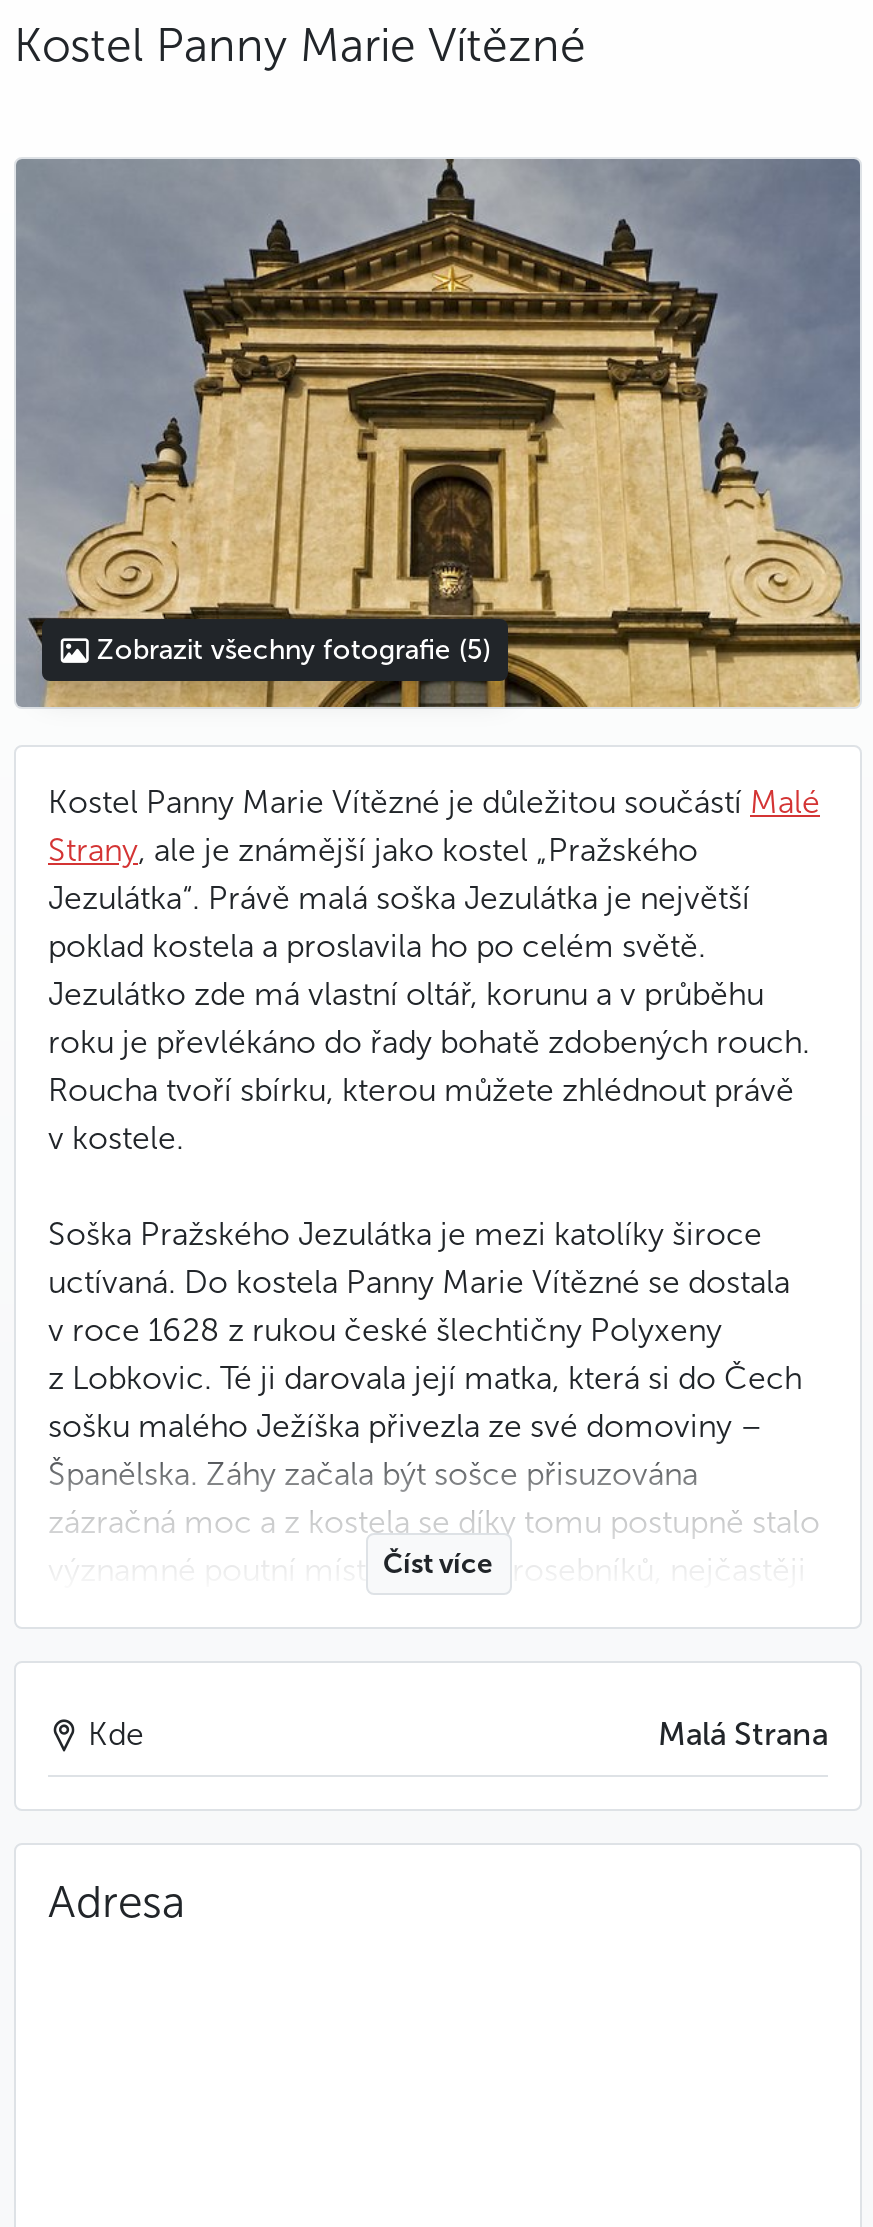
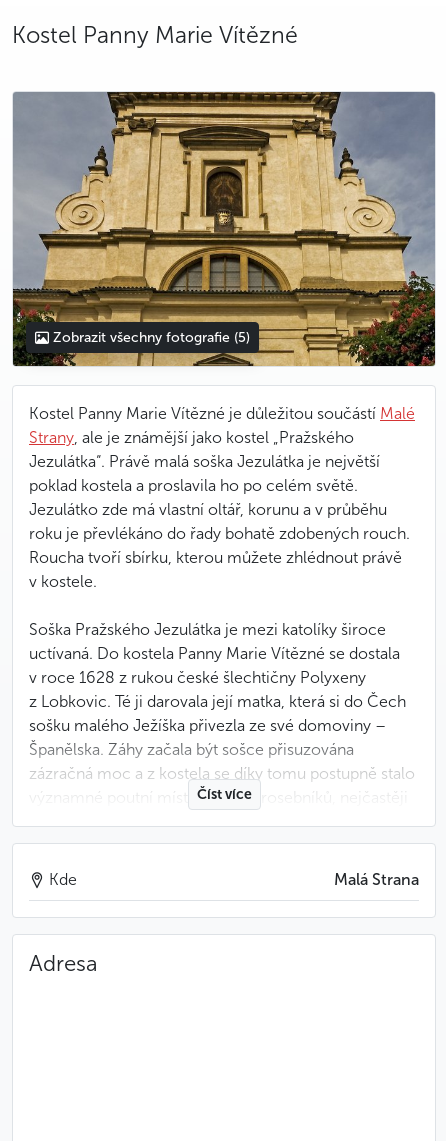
- [image]
+ [image]
